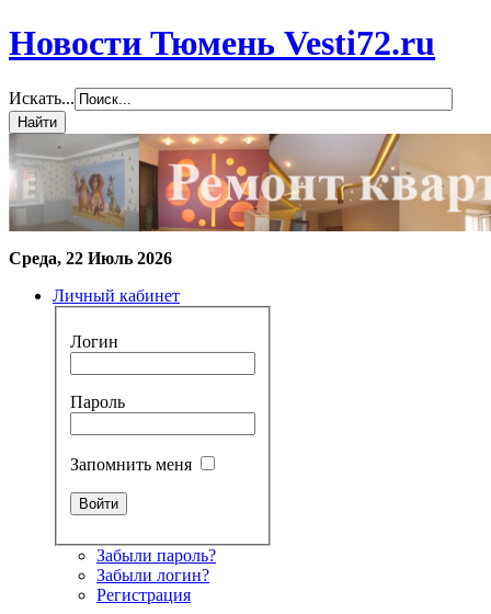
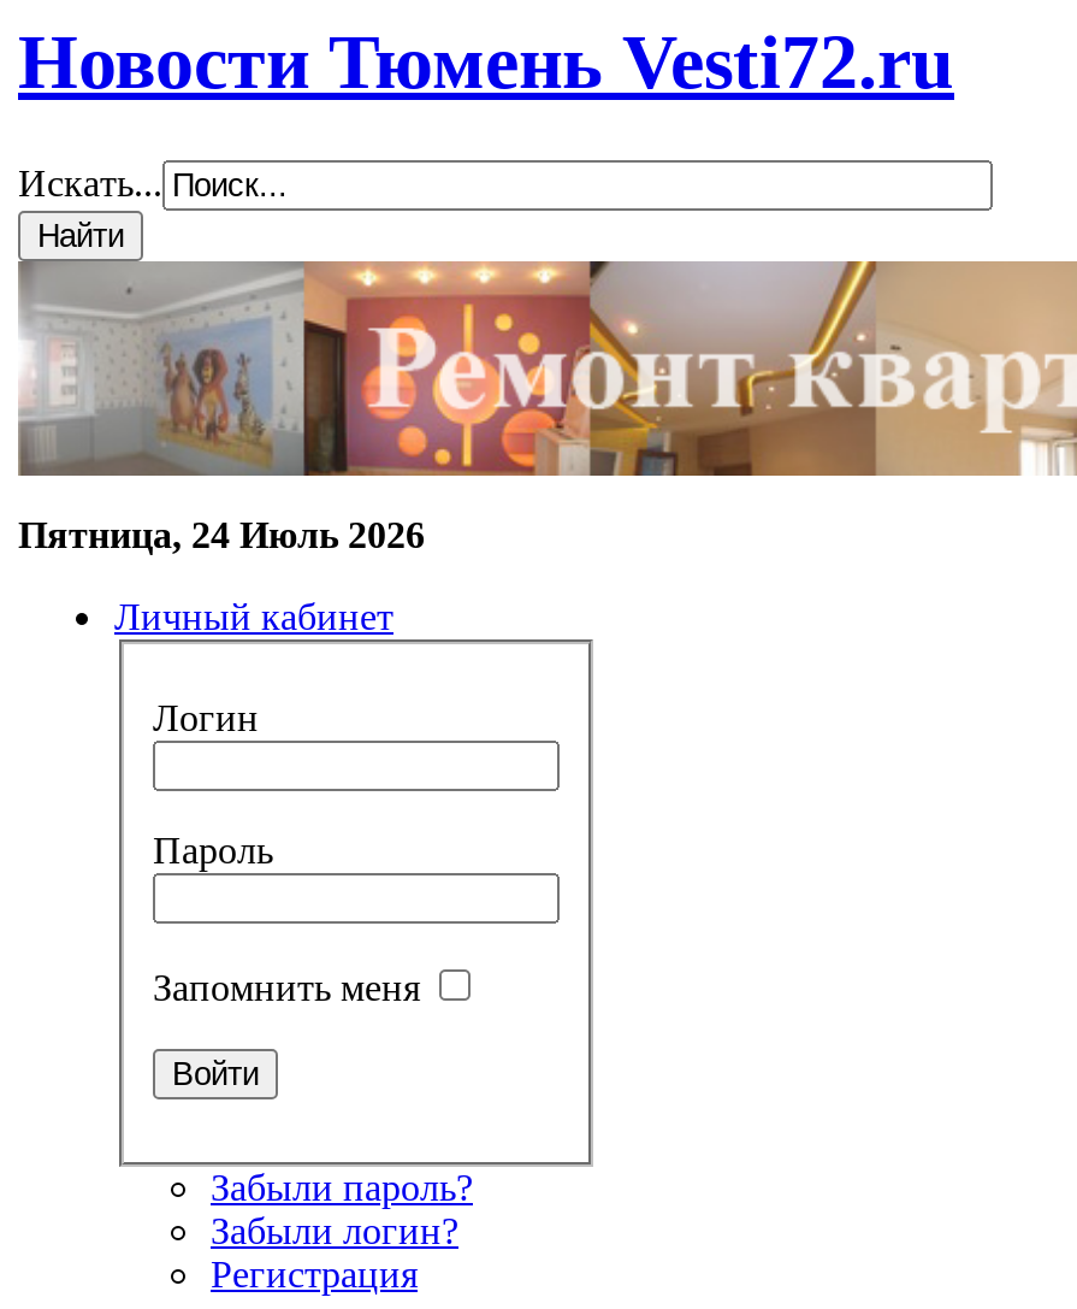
- Среда, 22 Июль 2026
+ Пятница, 24 Июль 2026
